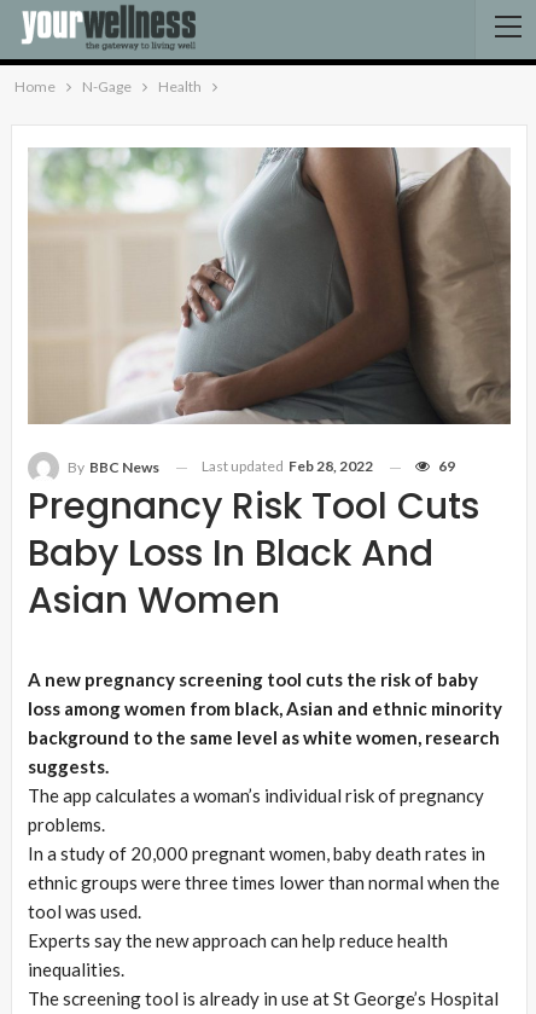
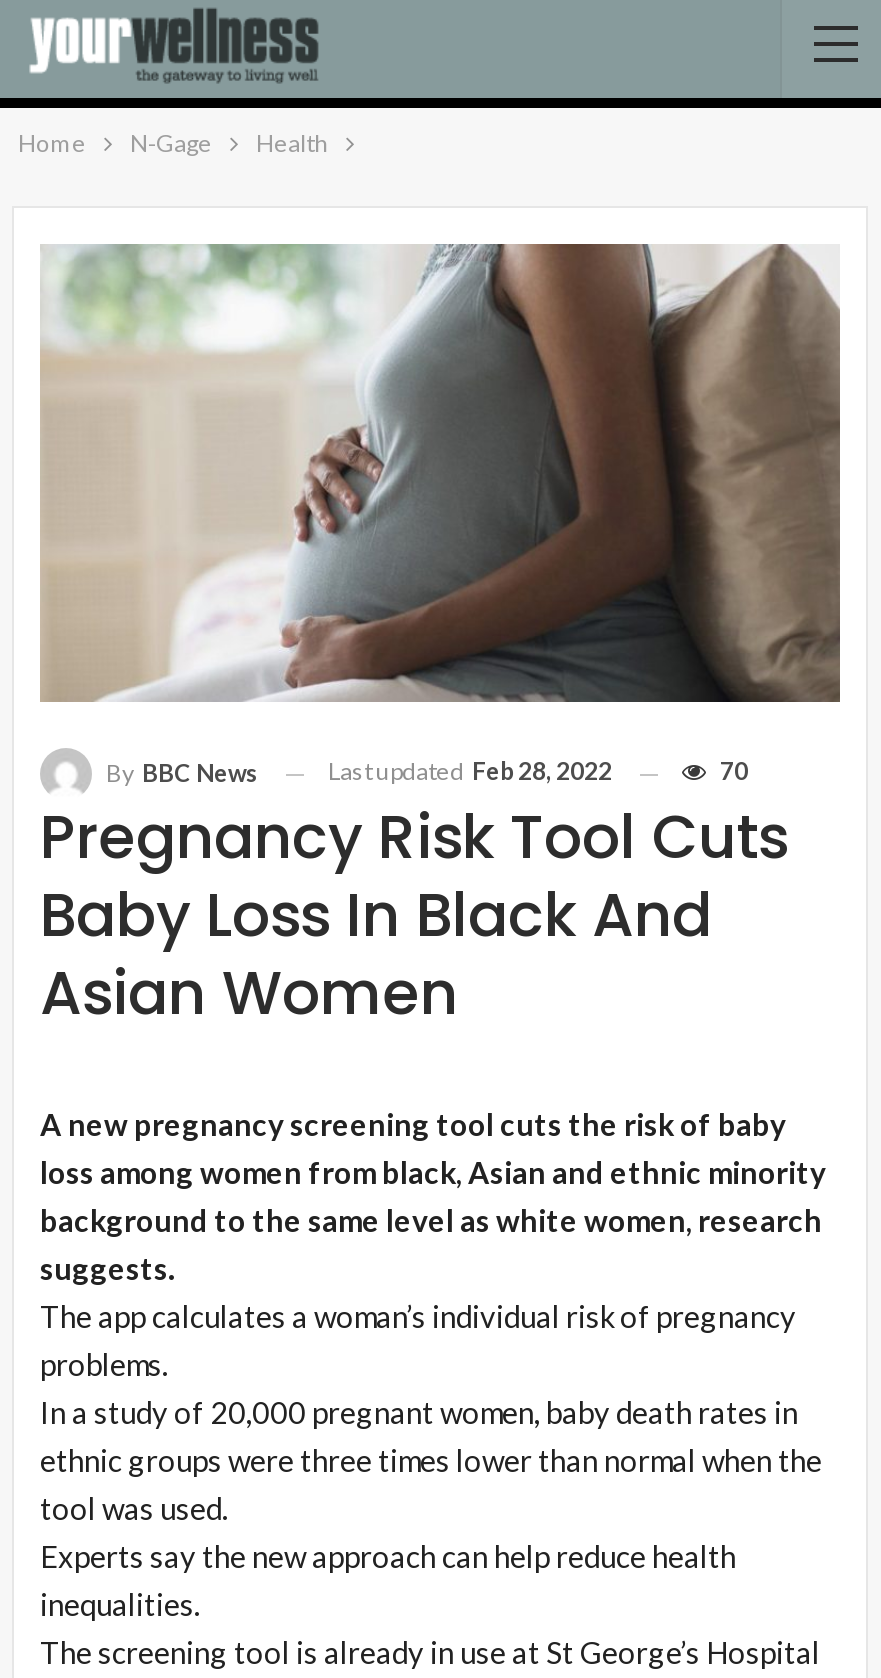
- 69
+ 70
